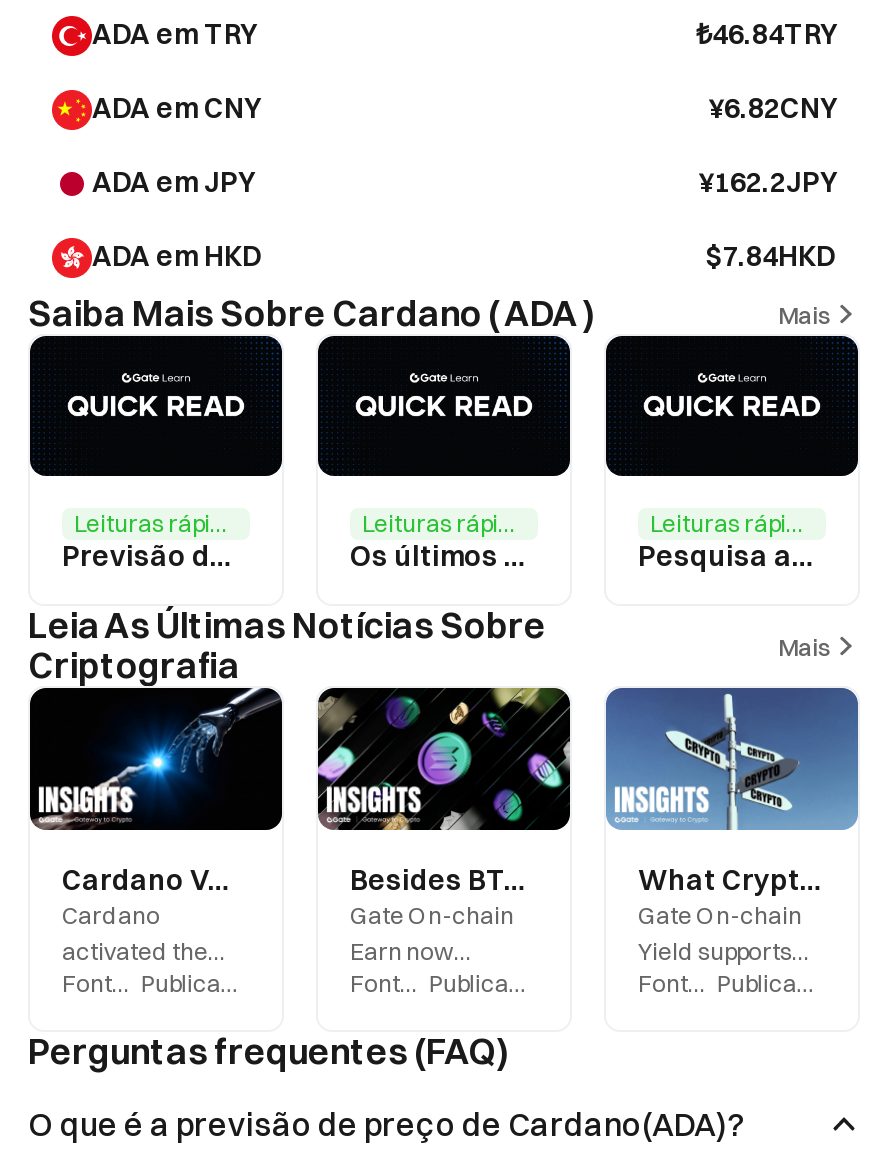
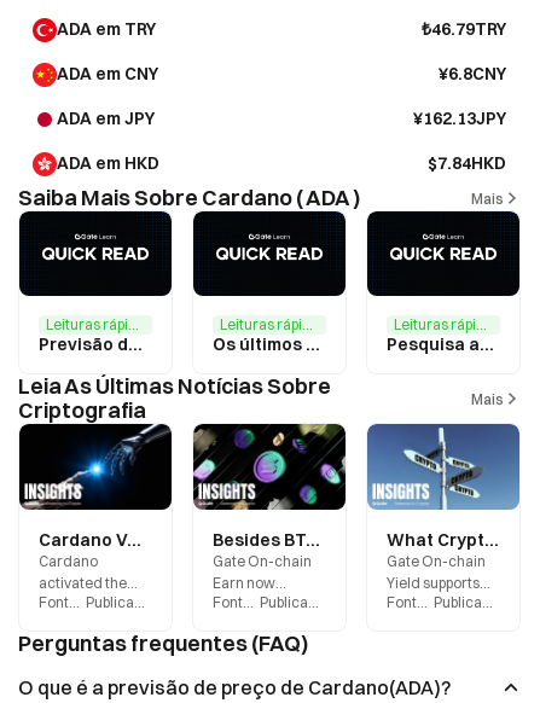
- ₺46.84TRY
+ ₺46.79TRY

- ¥6.82CNY
+ ¥6.8CNY

- ¥162.2JPY
+ ¥162.13JPY
